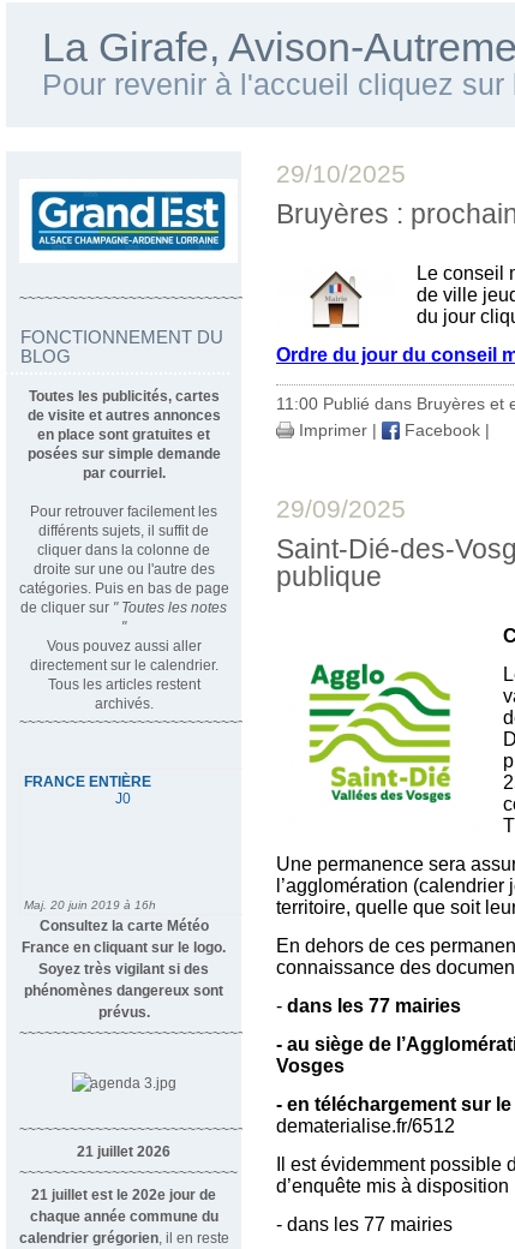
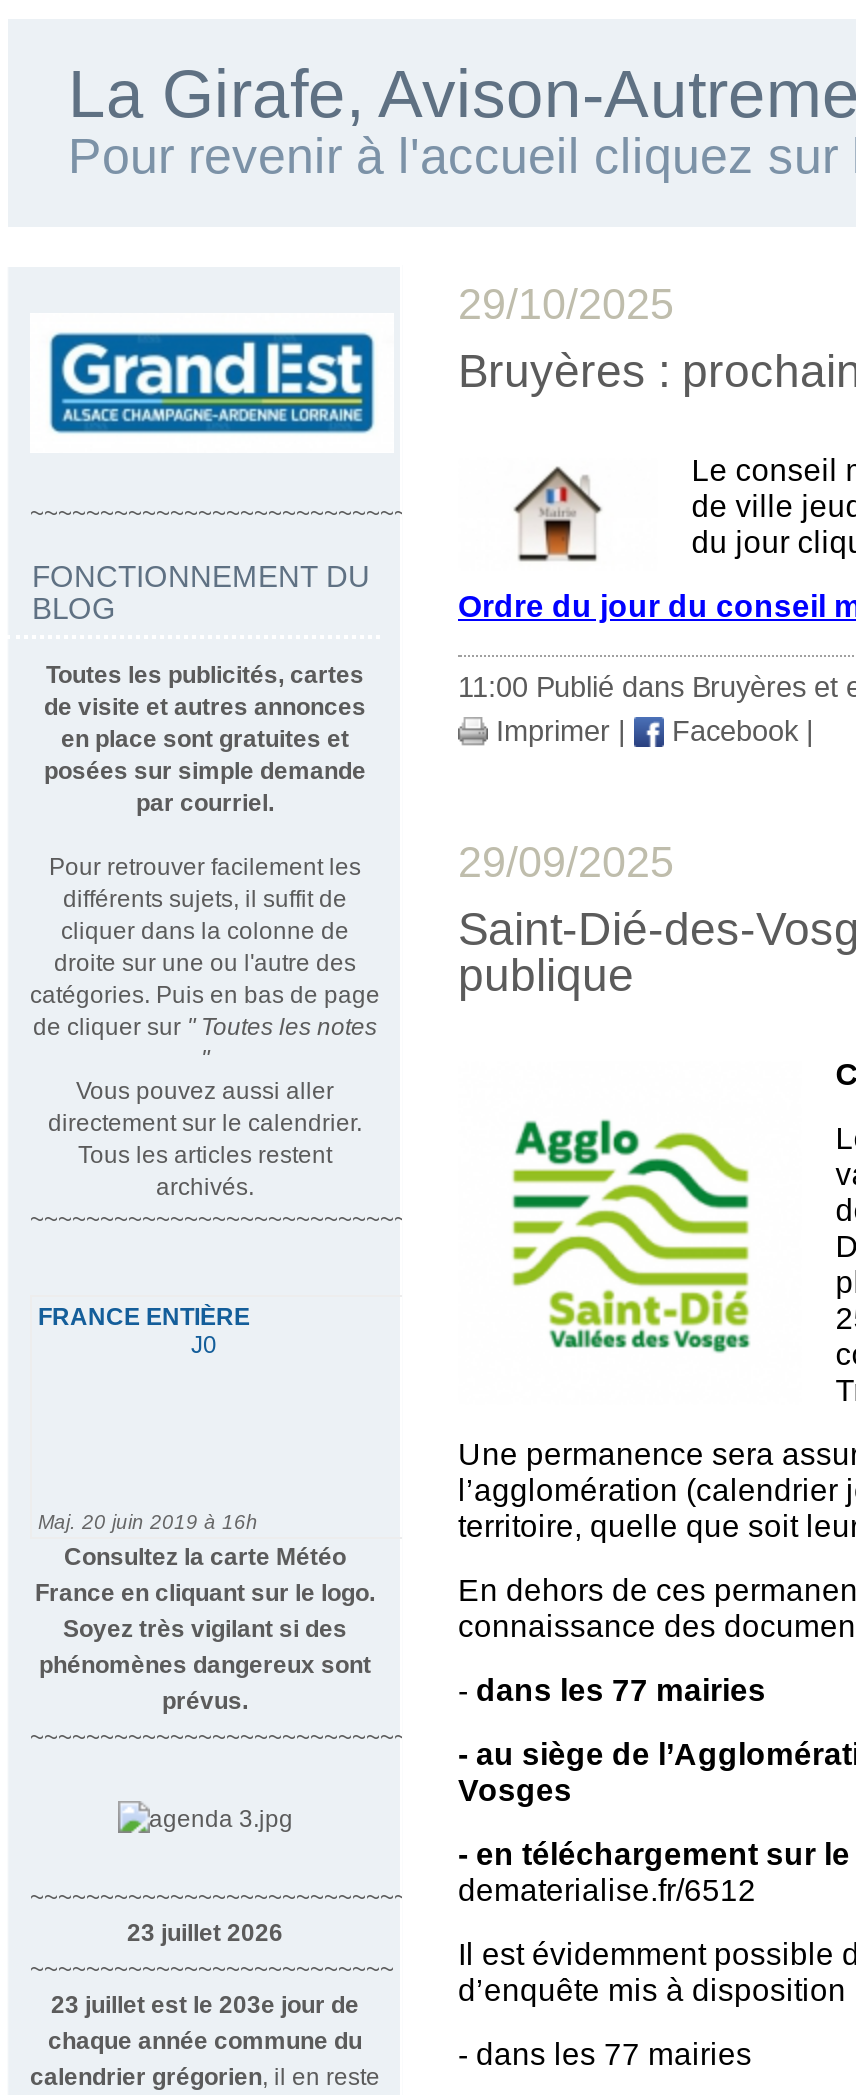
- 21 juillet 2026
+ 23 juillet 2026

- 21 juillet est le 202e jour de
+ 23 juillet est le 203e jour de
